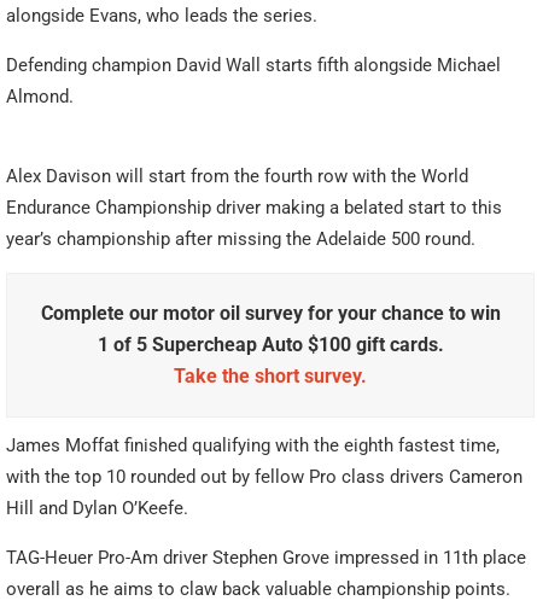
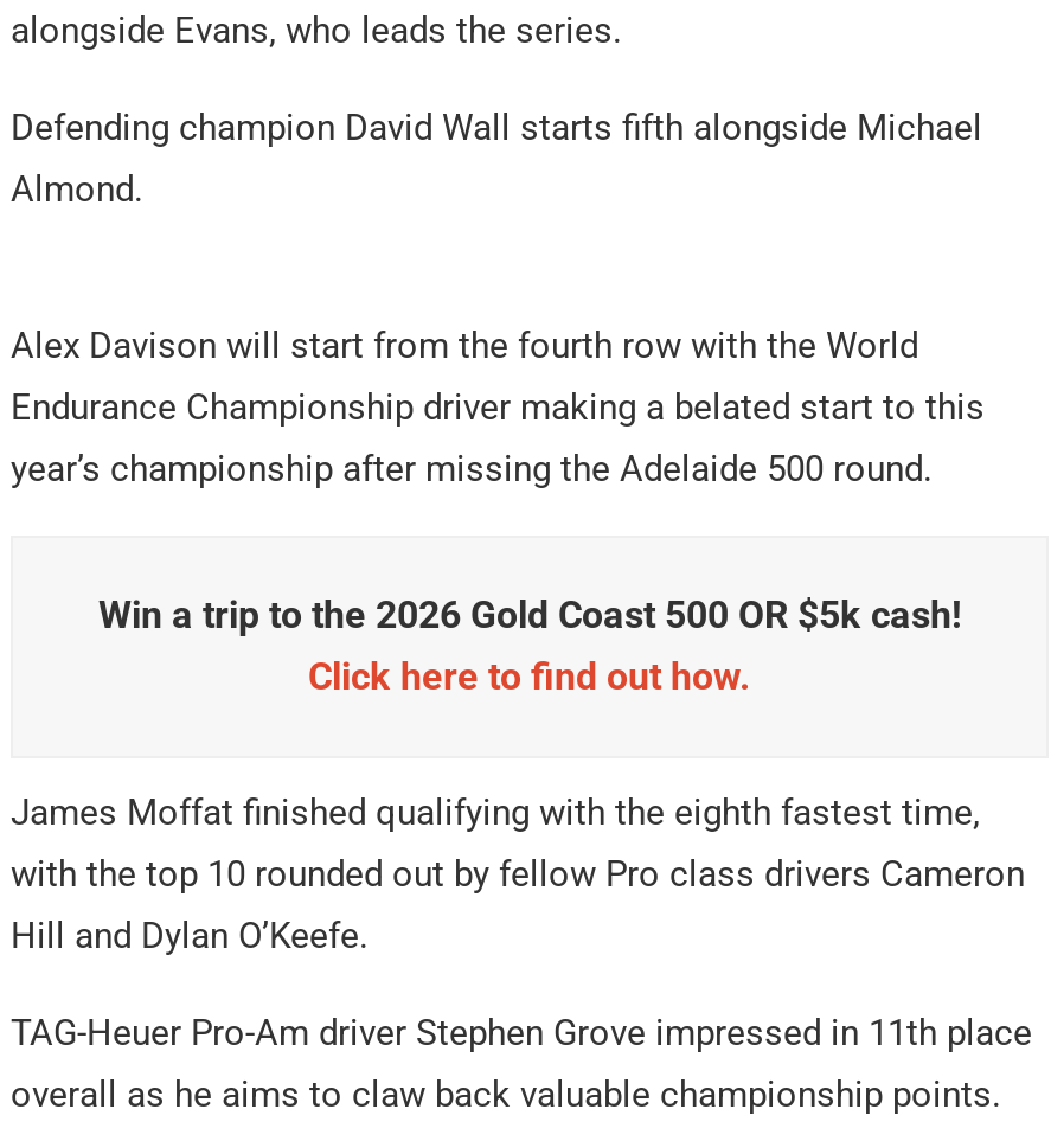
- Complete our motor oil survey for your chance to win
- 1 of 5 Supercheap Auto $100 gift cards.
- Take the short survey.
+ Win a trip to the 2026 Gold Coast 500 OR $5k cash!
+ Click here to find out how.
